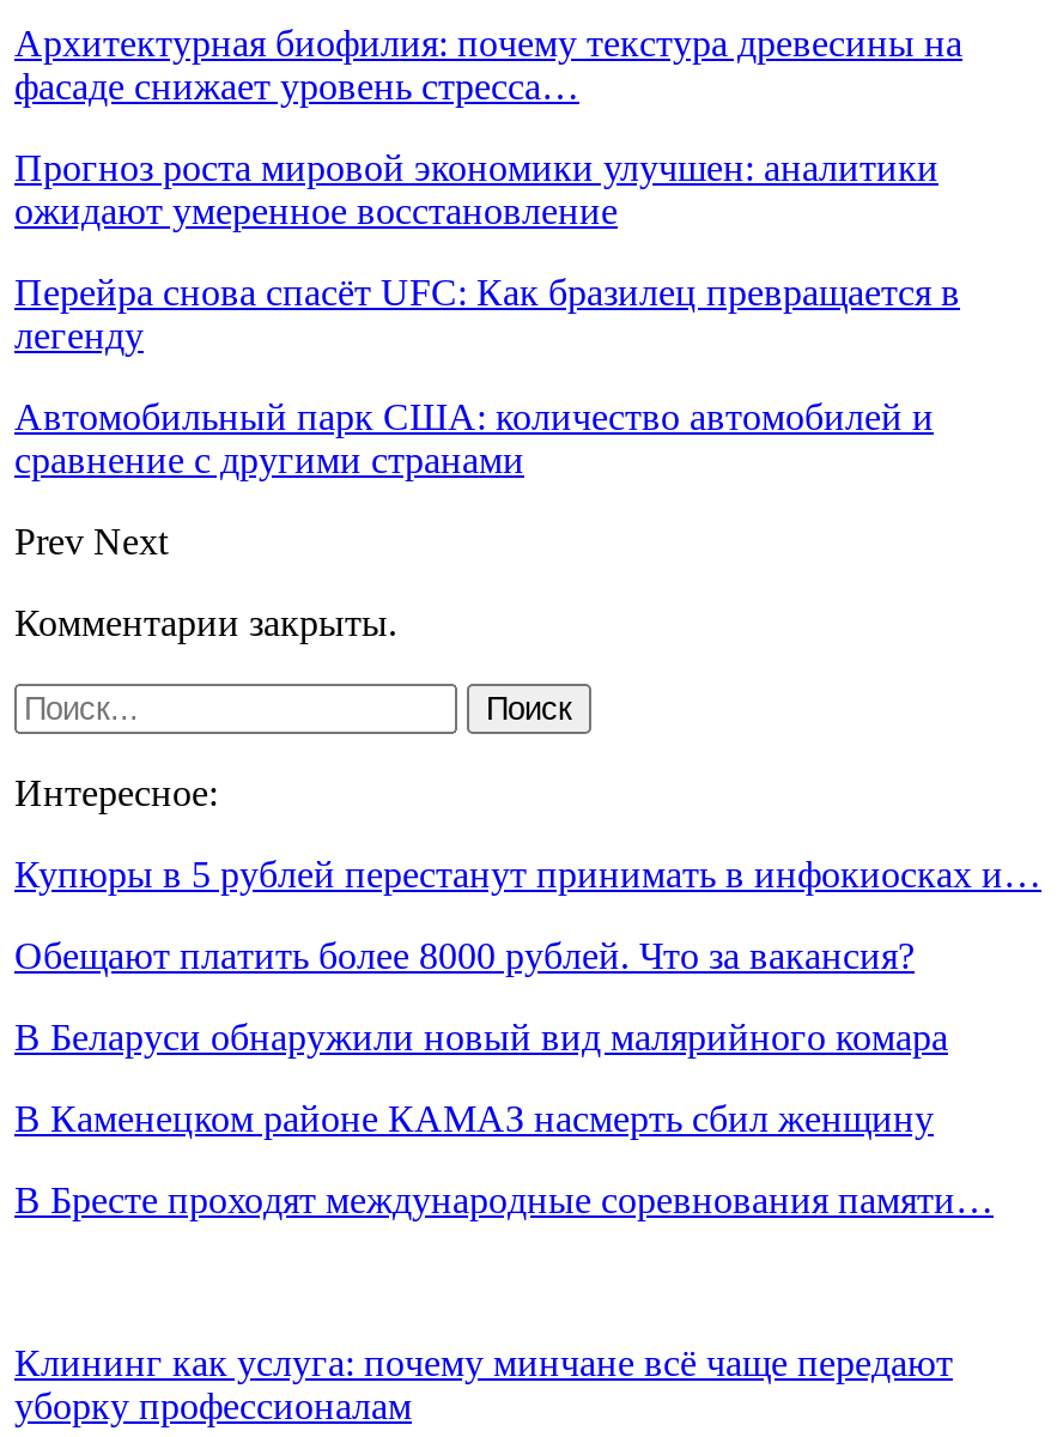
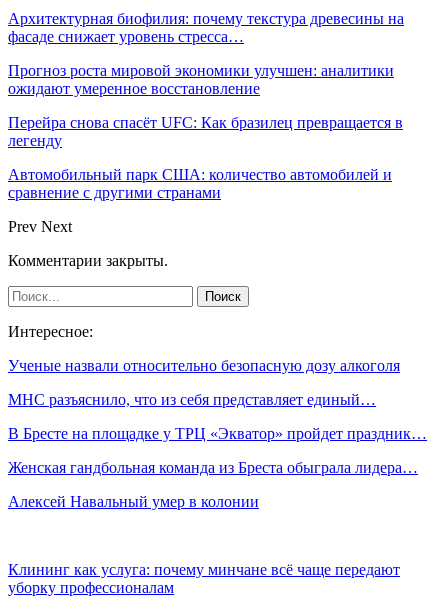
- Купюры в 5 рублей перестанут принимать в инфокиосках и…
+ Ученые назвали относительно безопасную дозу алкоголя

- Обещают платить более 8000 рублей. Что за вакансия?
+ МНС разъяснило, что из себя представляет единый…

- В Беларуси обнаружили новый вид малярийного комара
+ В Бресте на площадке у ТРЦ «Экватор» пройдет праздник…

- В Каменецком районе КАМАЗ насмерть сбил женщину
+ Женская гандбольная команда из Бреста обыграла лидера…

- В Бресте проходят международные соревнования памяти…
+ Алексей Навальный умер в колонии
